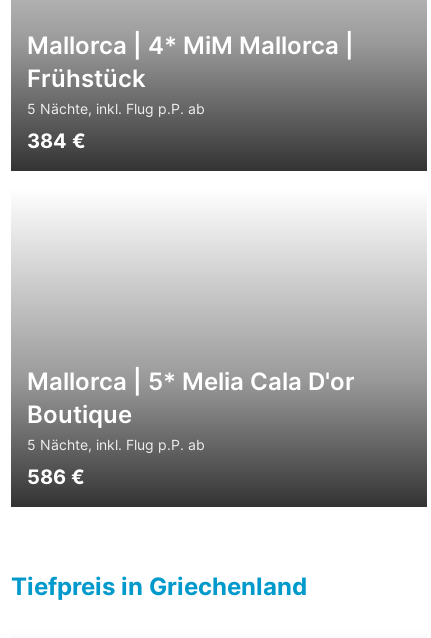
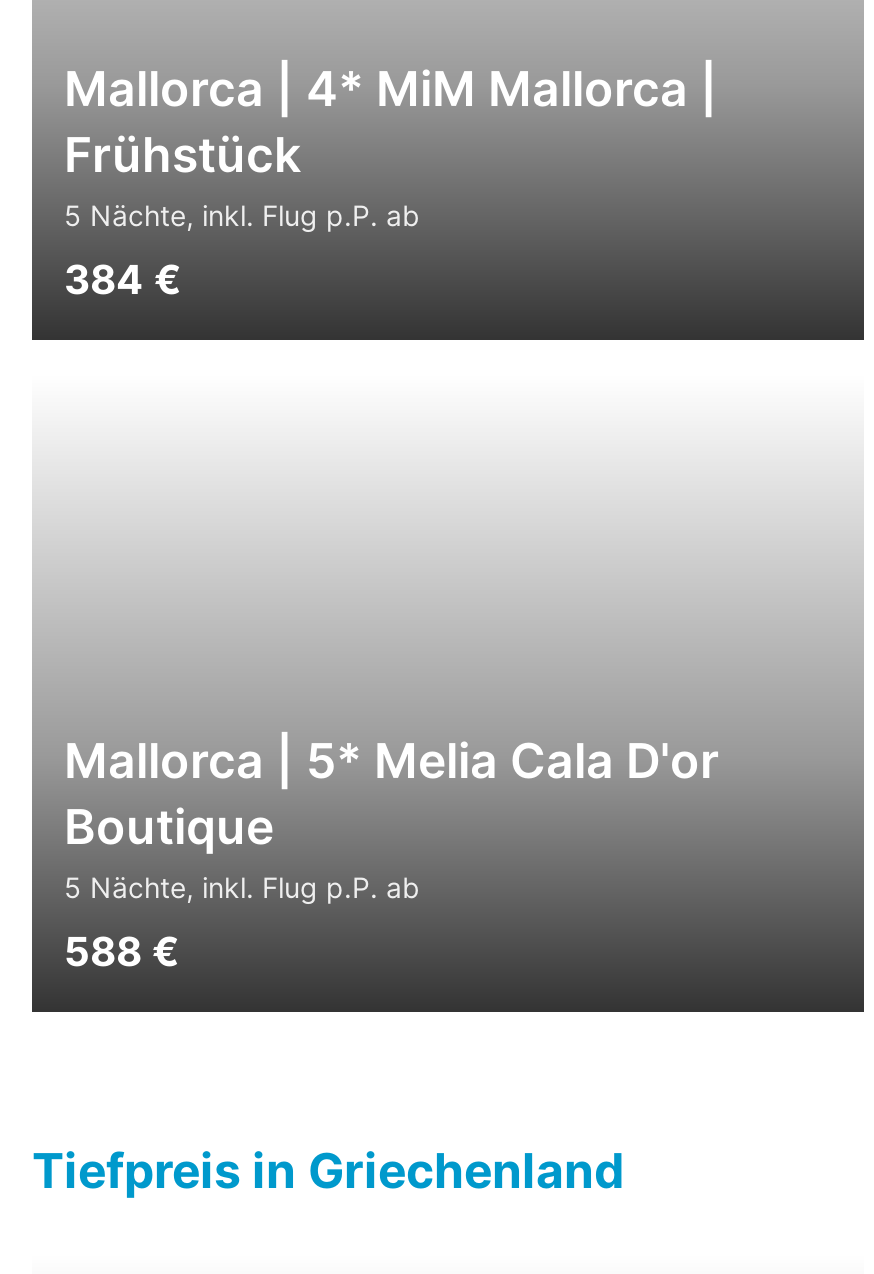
- 586 €
+ 588 €
